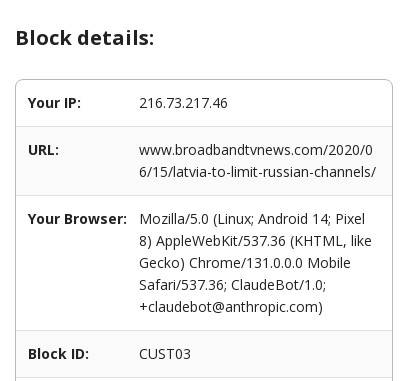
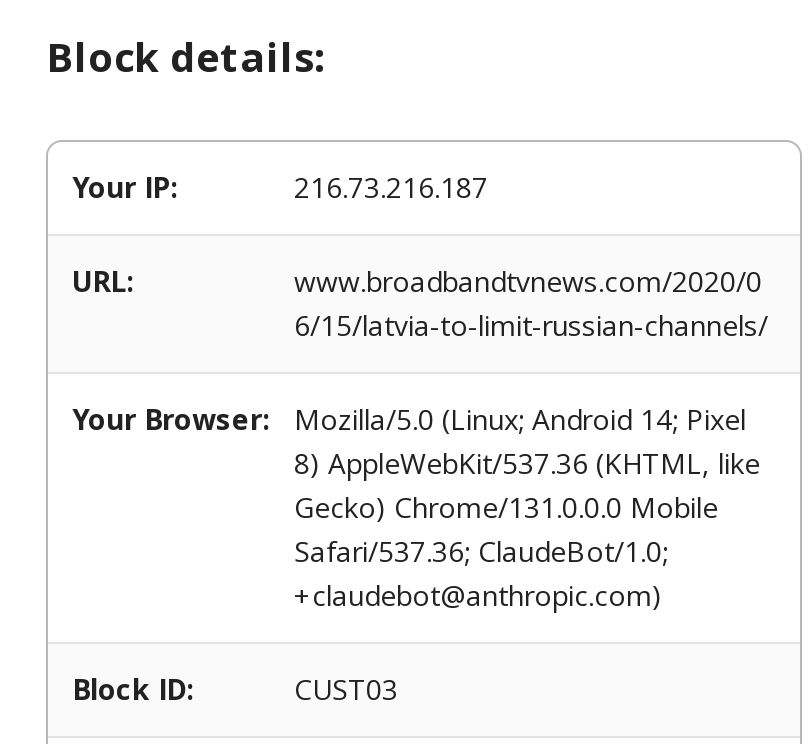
- 216.73.217.46
+ 216.73.216.187
